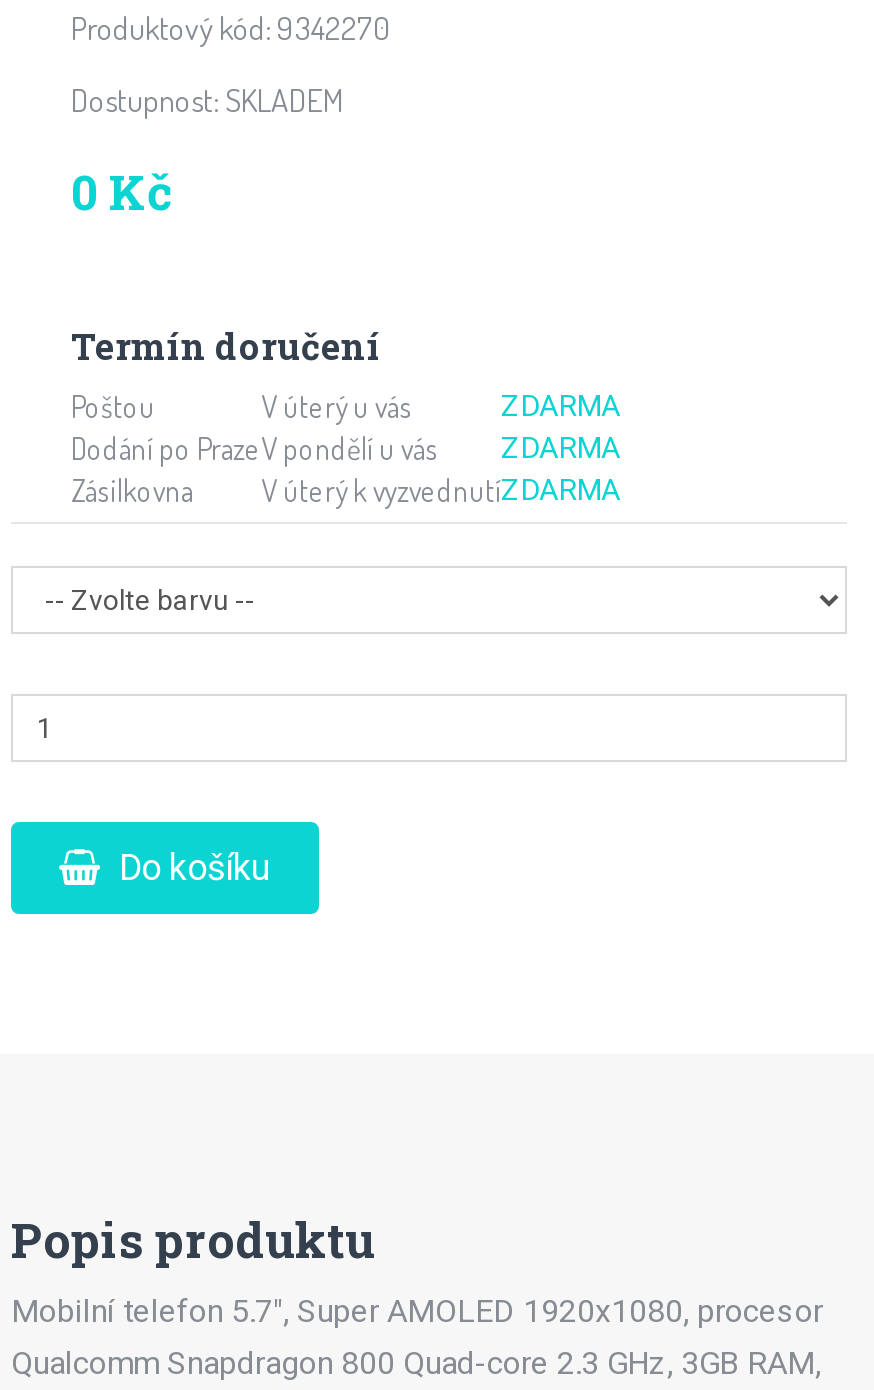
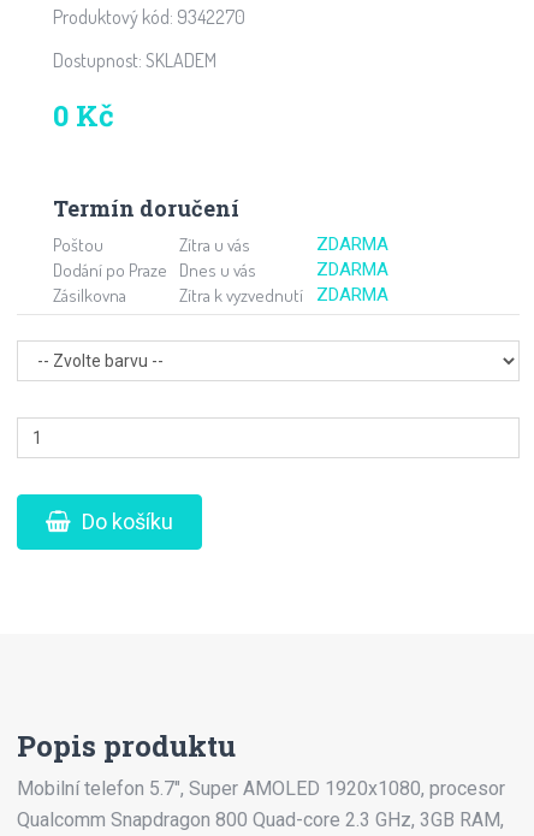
- V úterý u vás
+ Zítra u vás

- Dodání po PrazeV pondělí u vás
+ Dodání po Praze Dnes u vás

- V úterý k vyzvednutíZDARMA
+ Zítra k vyzvednutí
+ ZDARMA
